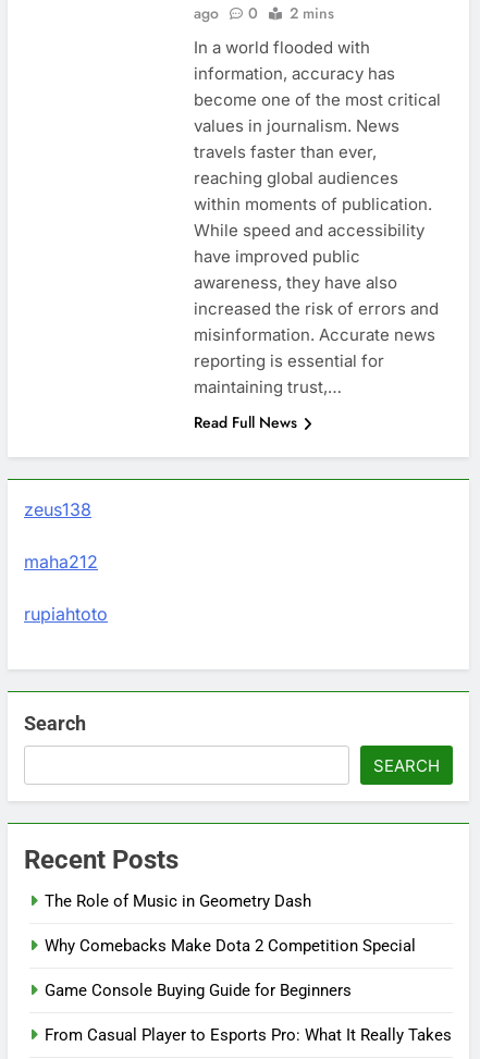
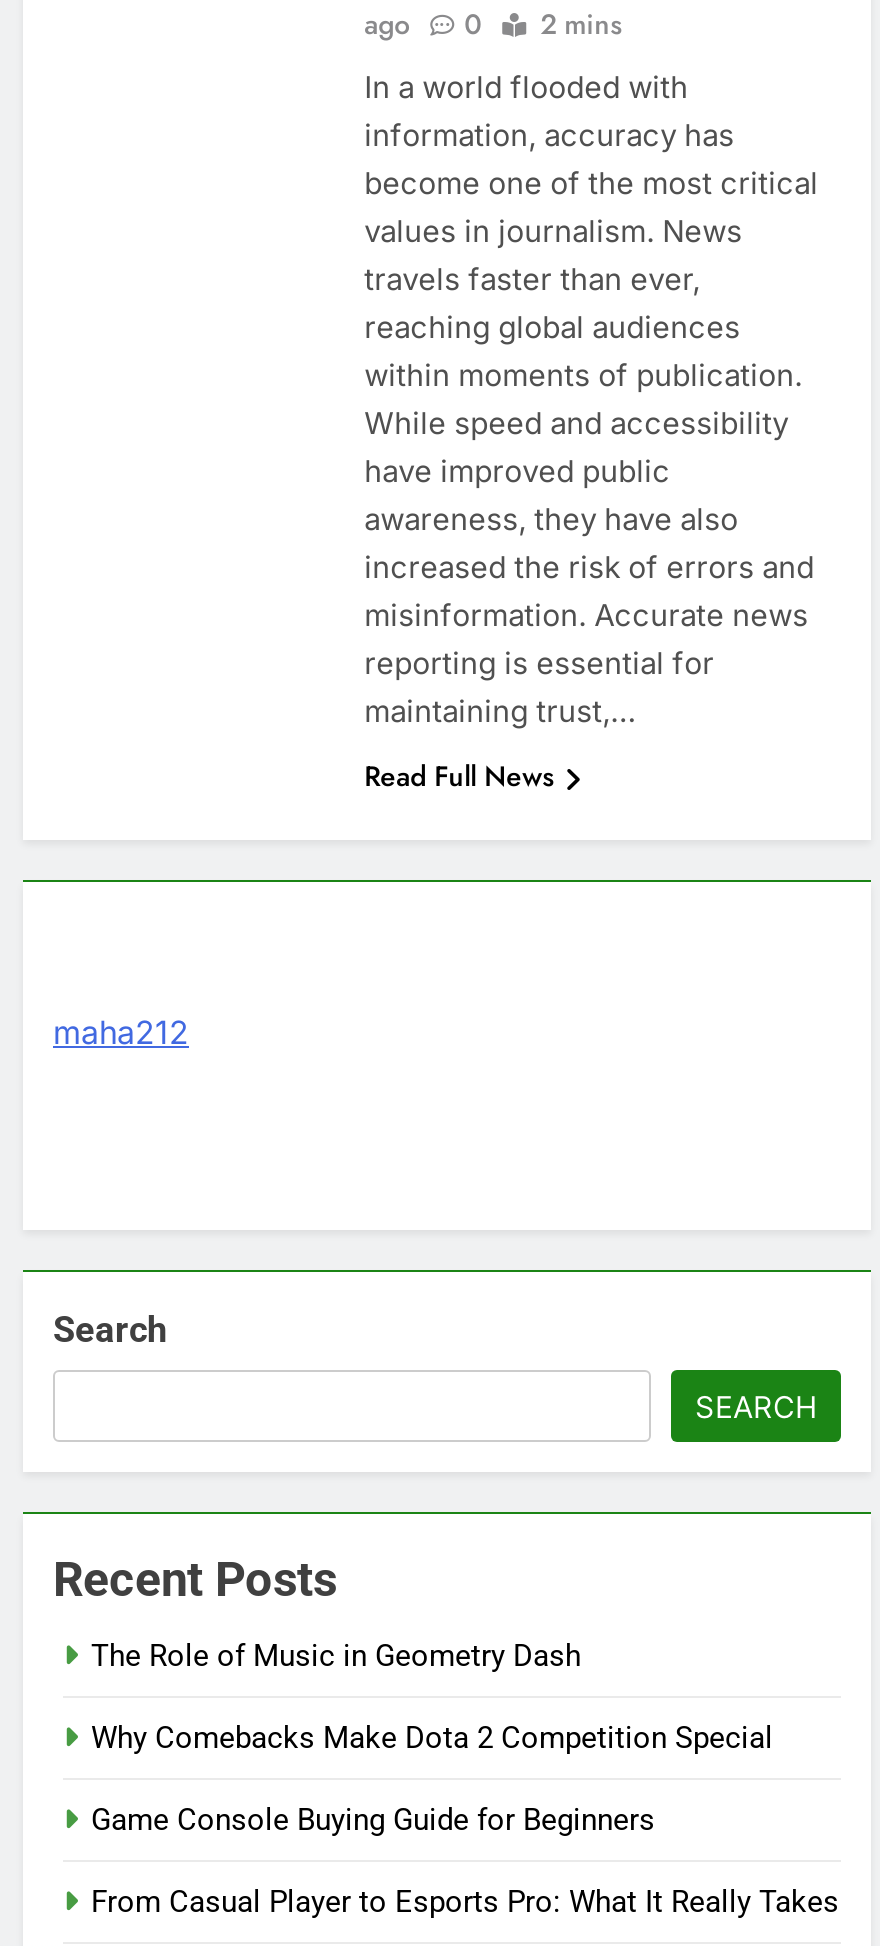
- zeus138

- rupiahtoto
